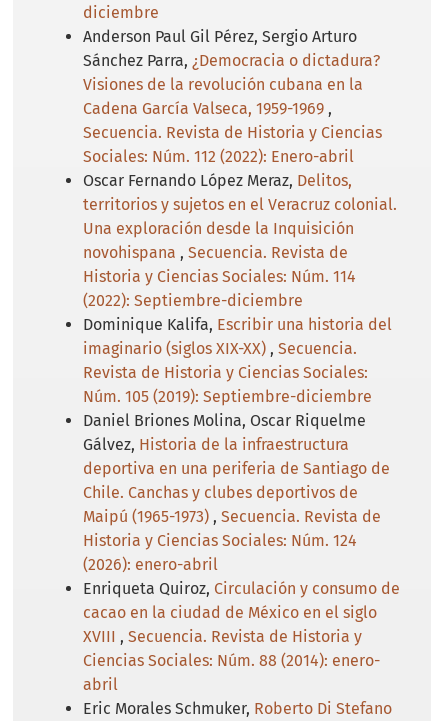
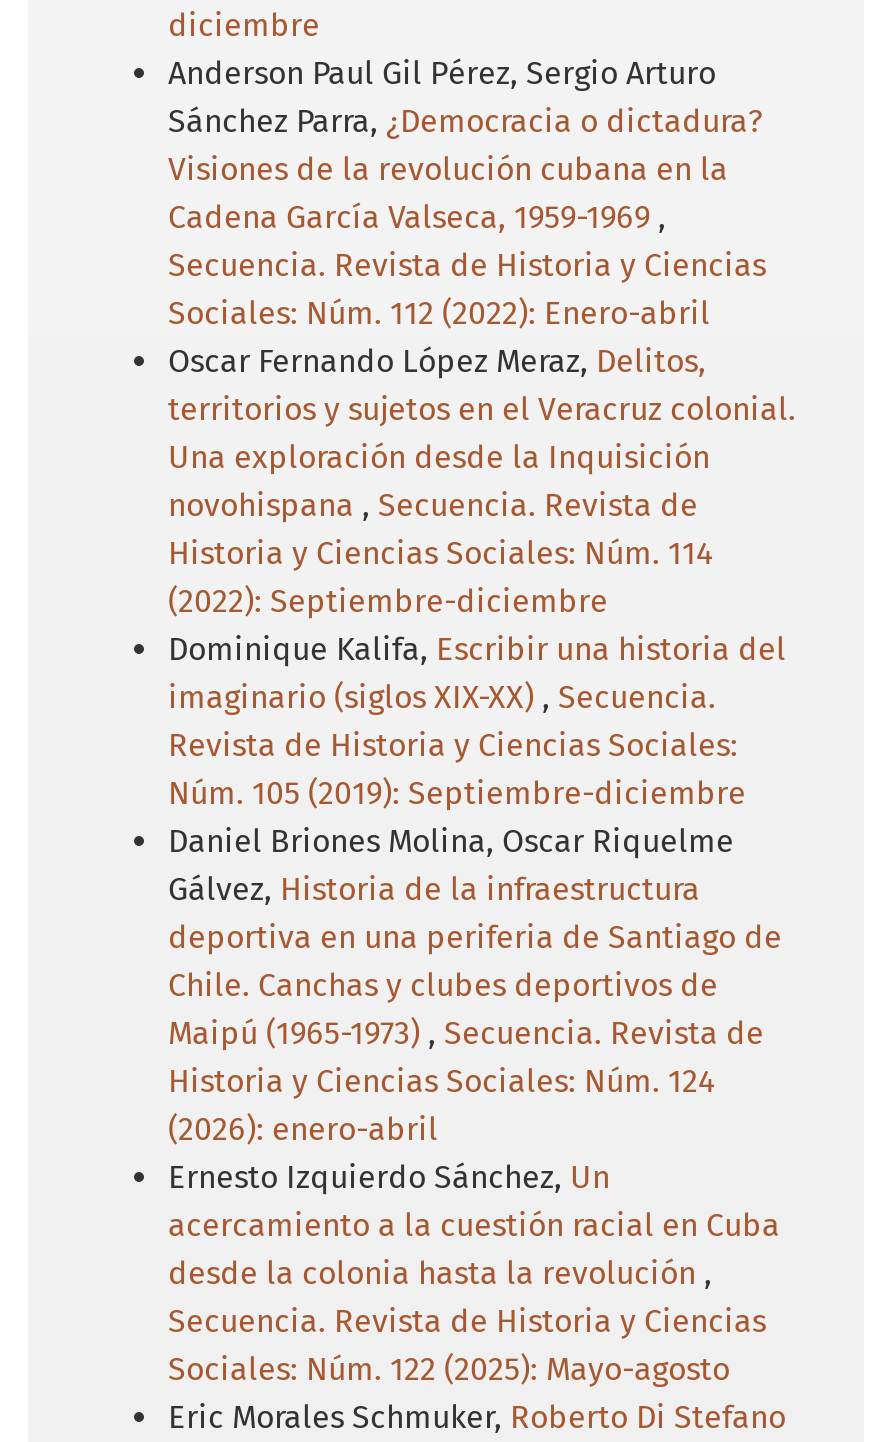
- Enriqueta Quiroz, Circulación y consumo de
- cacao en la ciudad de México en el siglo
- XVIII, Secuencia. Revista de Historia y
- Ciencias Sociales: Núm. 88 (2014): enero-
- abril
+ Ernesto Izquierdo Sánchez, Un
+ acercamiento a la cuestión racial en Cuba
+ desde la colonia hasta la revolución,
+ Secuencia. Revista de Historia y Ciencias
+ Sociales: Núm. 122 (2025): Mayo-agosto
